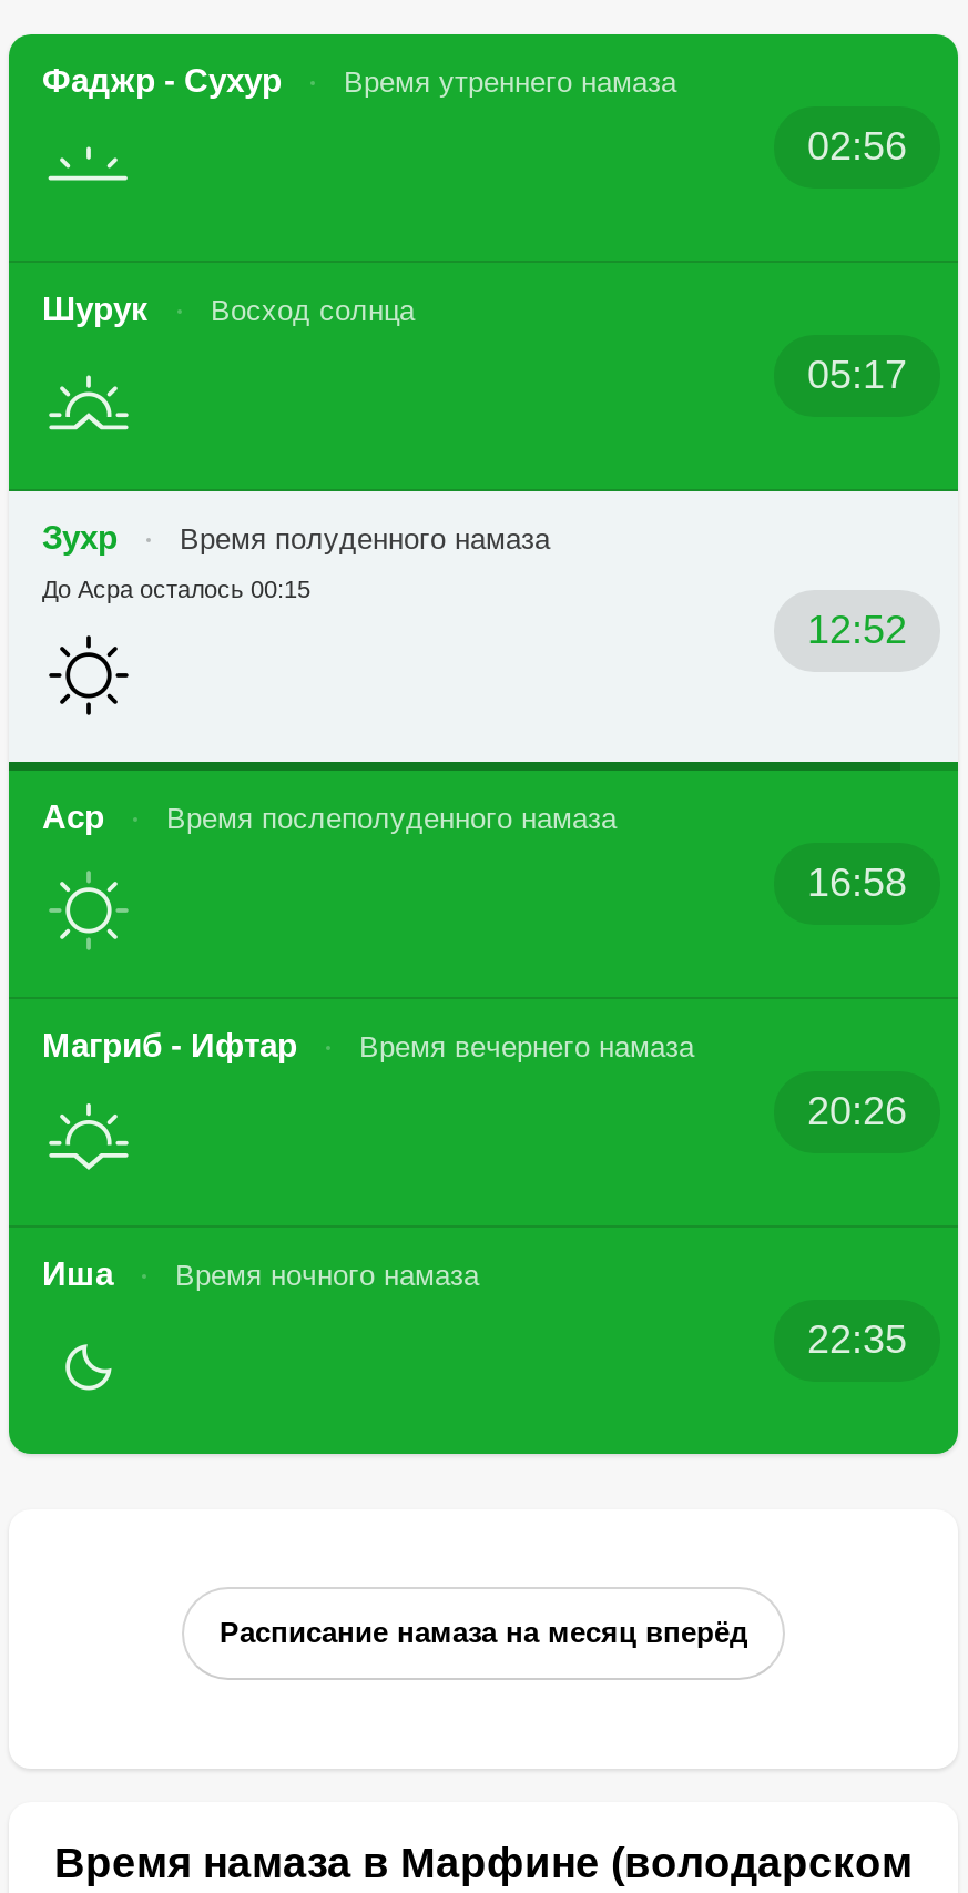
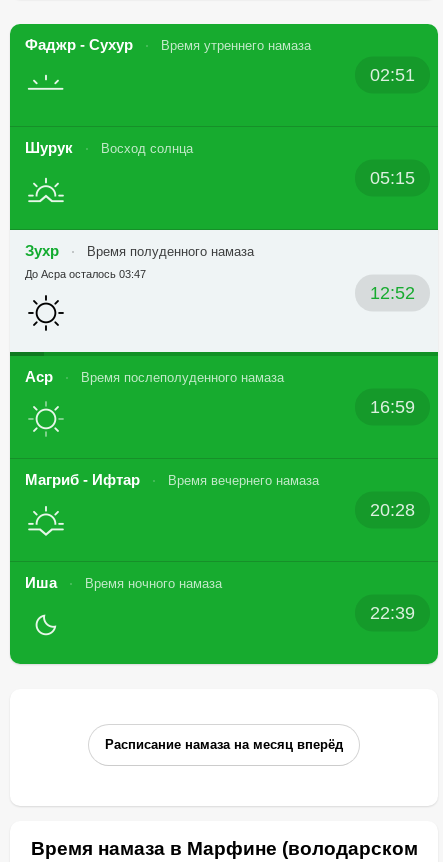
- 02:56
+ 02:51

- 05:17
+ 05:15

- До Асра осталось 00:15
+ До Асра осталось 03:47

- 16:58
+ 16:59

- 20:26
+ 20:28

- 22:35
+ 22:39
